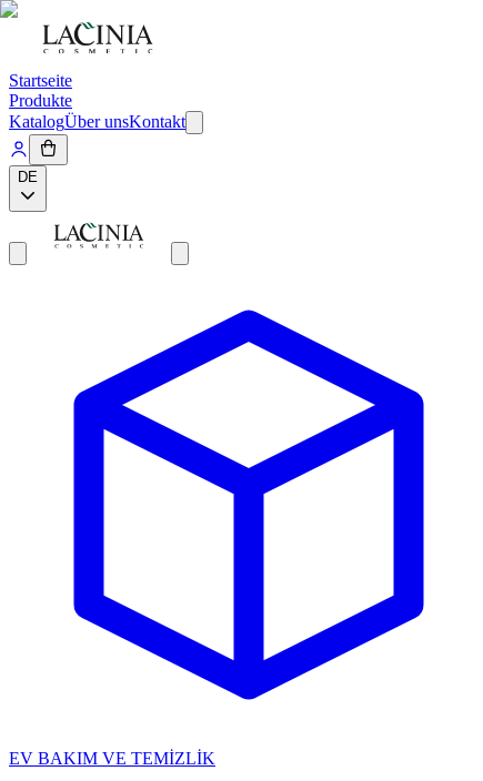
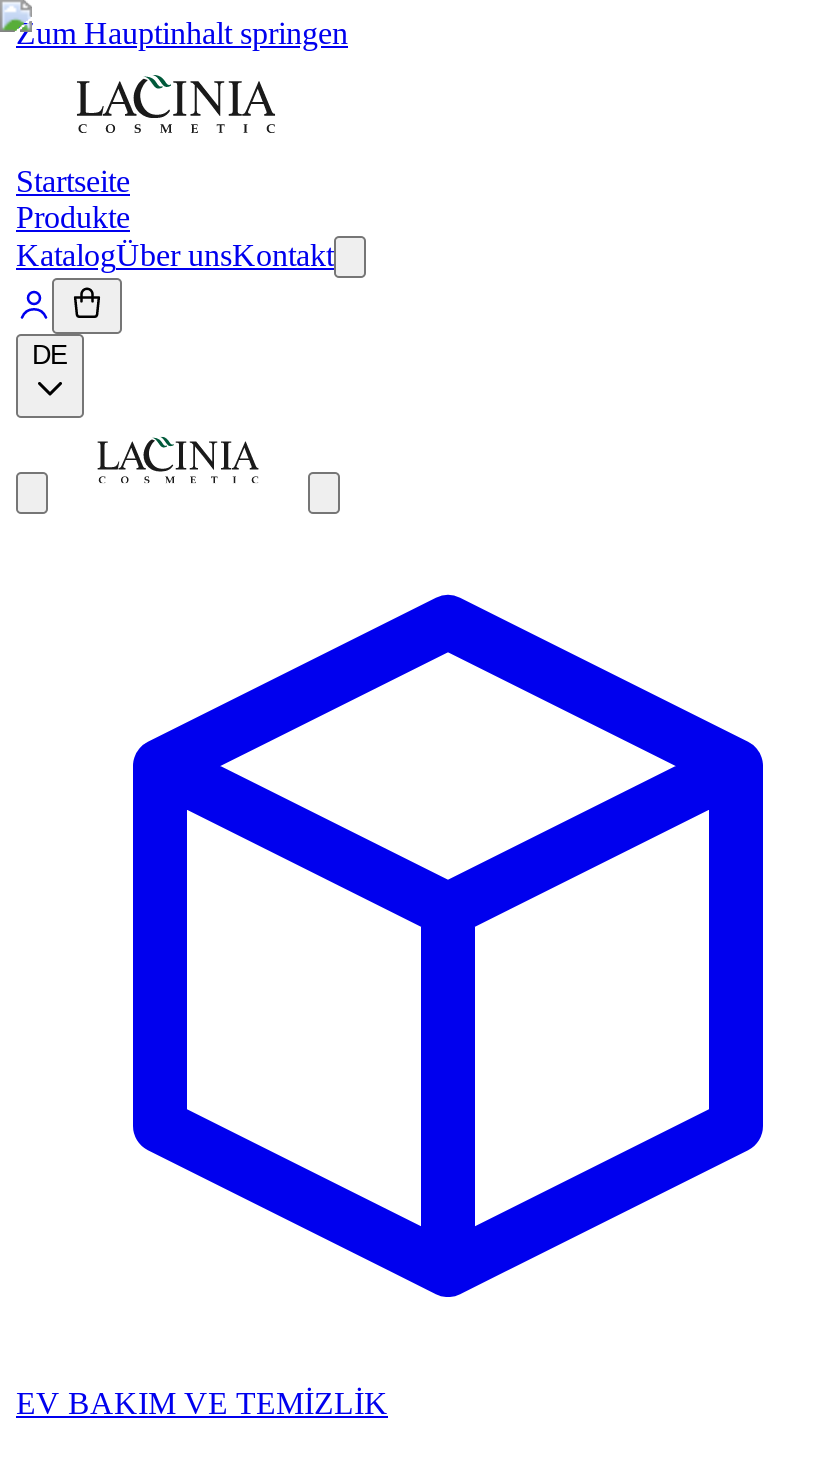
+ Zum Hauptinhalt springen
